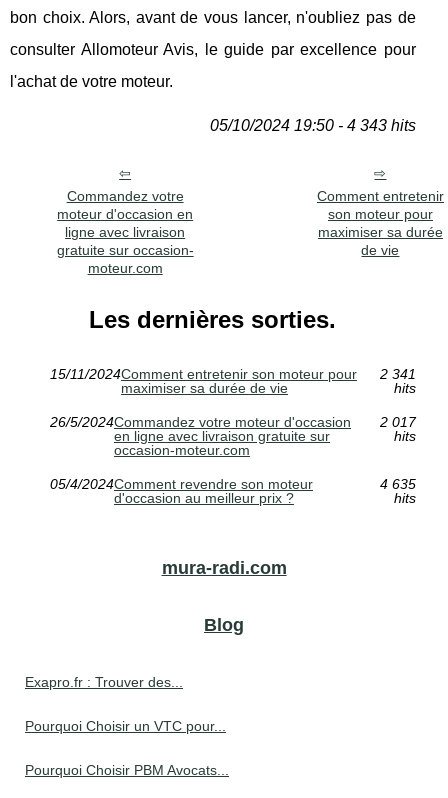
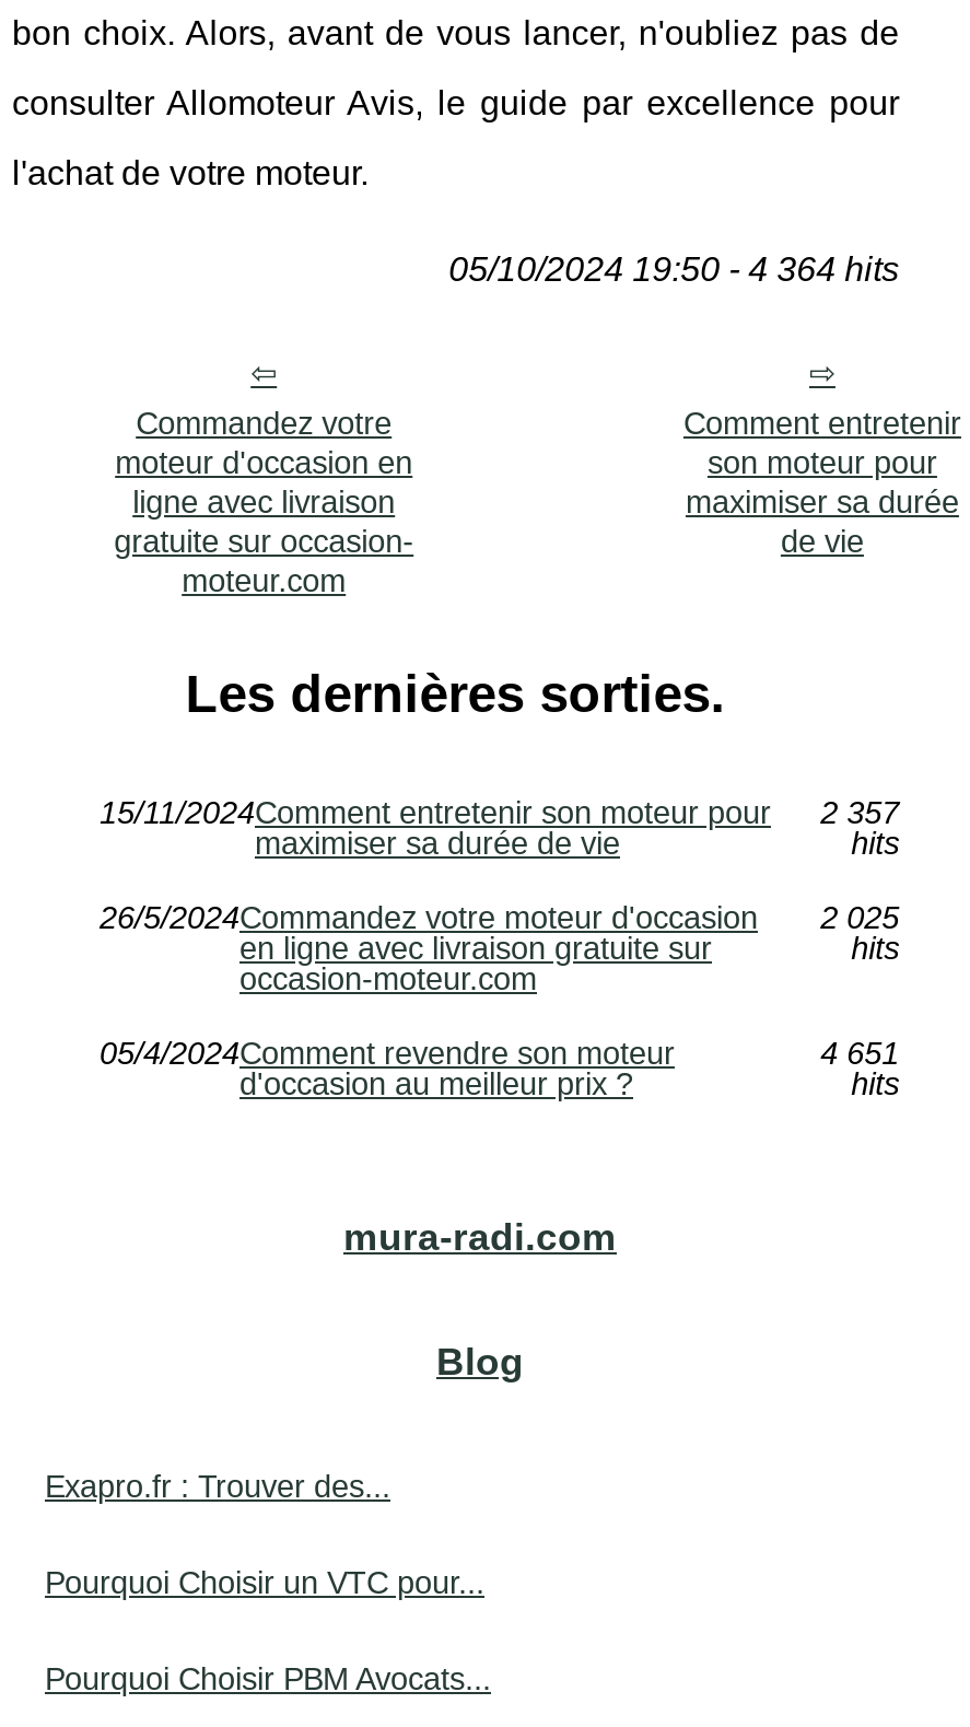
- 05/10/2024 19:50 - 4 343 hits
+ 05/10/2024 19:50 - 4 364 hits

- 15/11/2024Comment entretenir son moteur pour 2 341
+ 15/11/2024Comment entretenir son moteur pour 2 357

- 26/5/2024Commandez votre moteur d'occasion 2 017
+ 26/5/2024Commandez votre moteur d'occasion 2 025

- 4 635
+ 4 651
